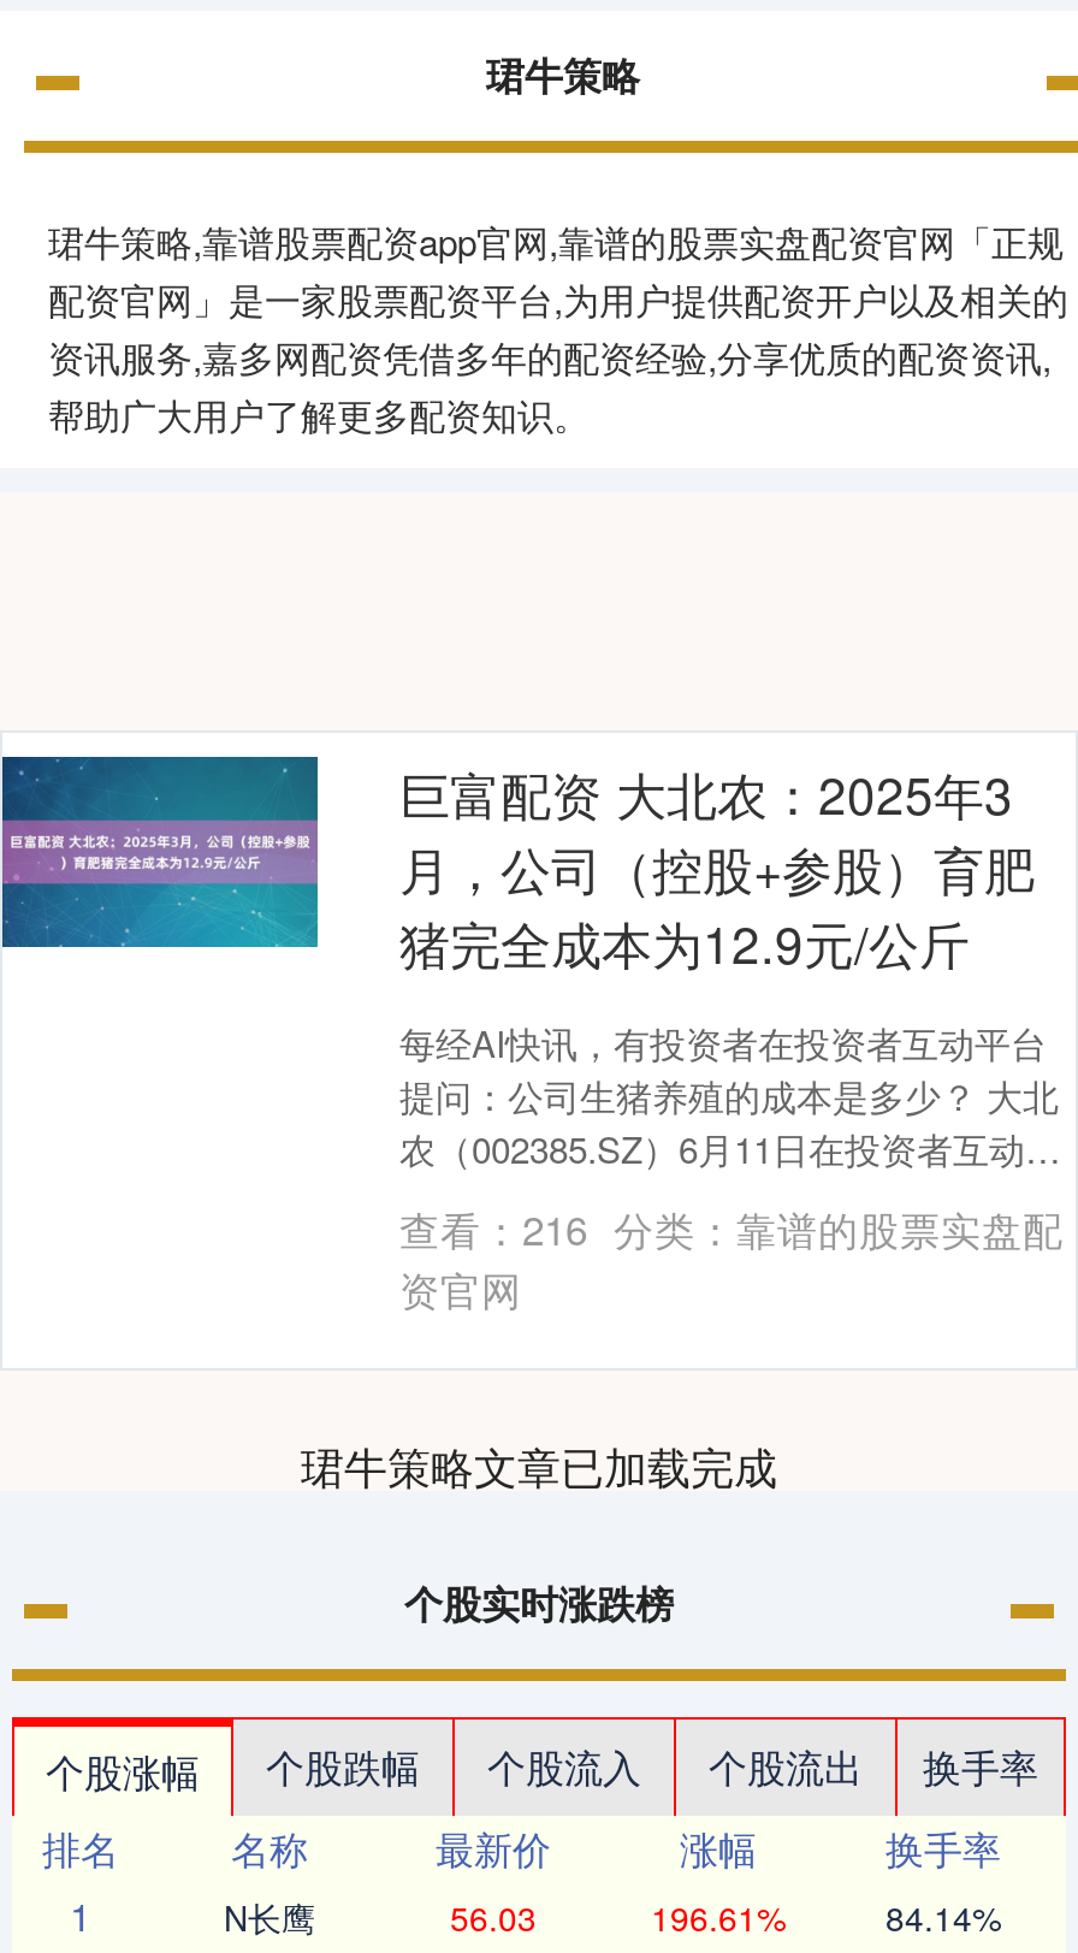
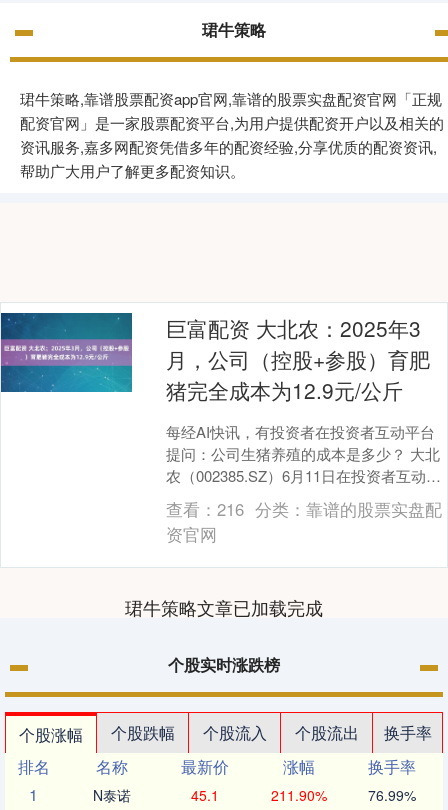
- N长鹰
+ N泰诺

- 56.03
+ 45.1

- 196.61%
+ 211.90%

- 84.14%
+ 76.99%
